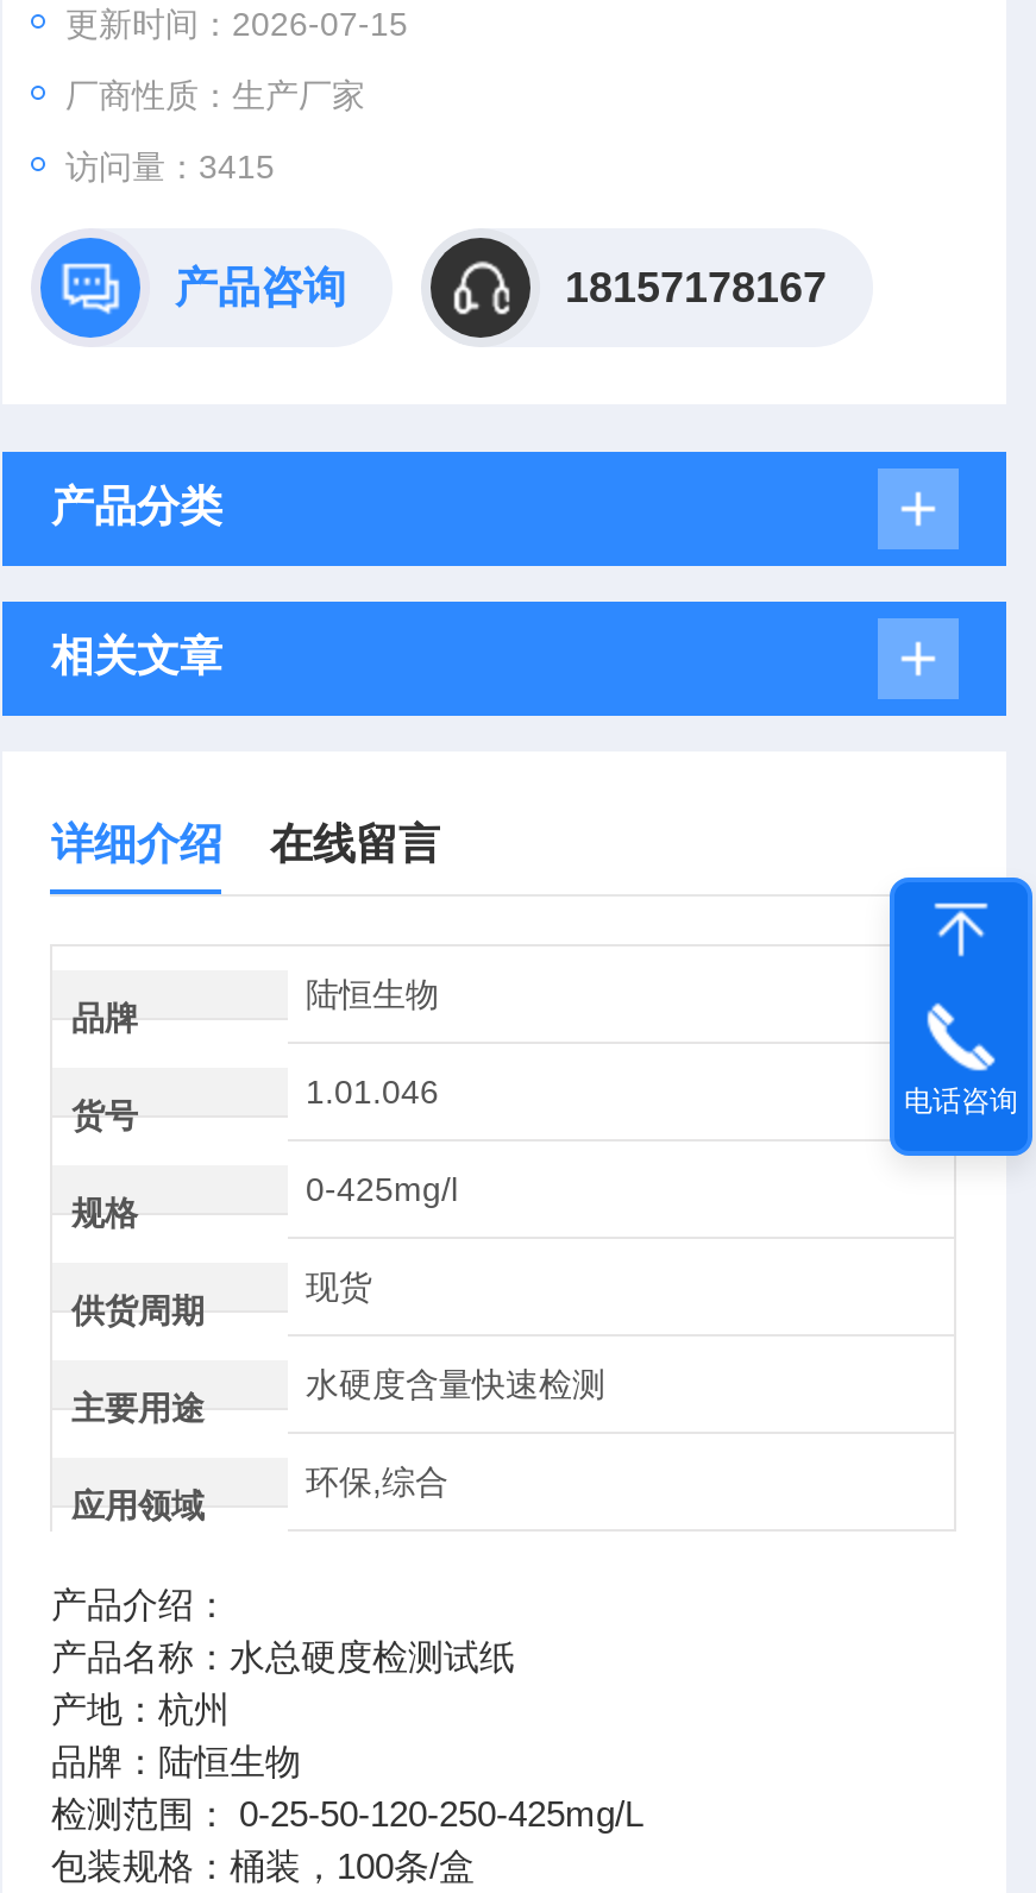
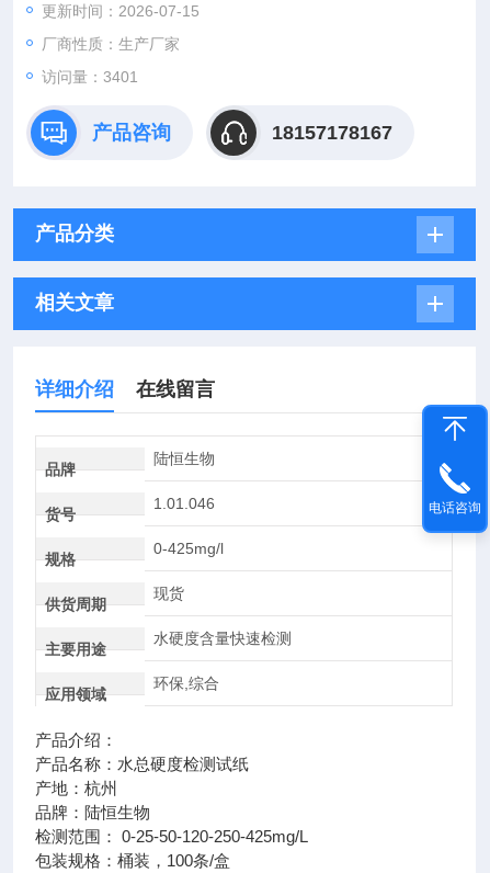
- 访问量：3415
+ 访问量：3401
